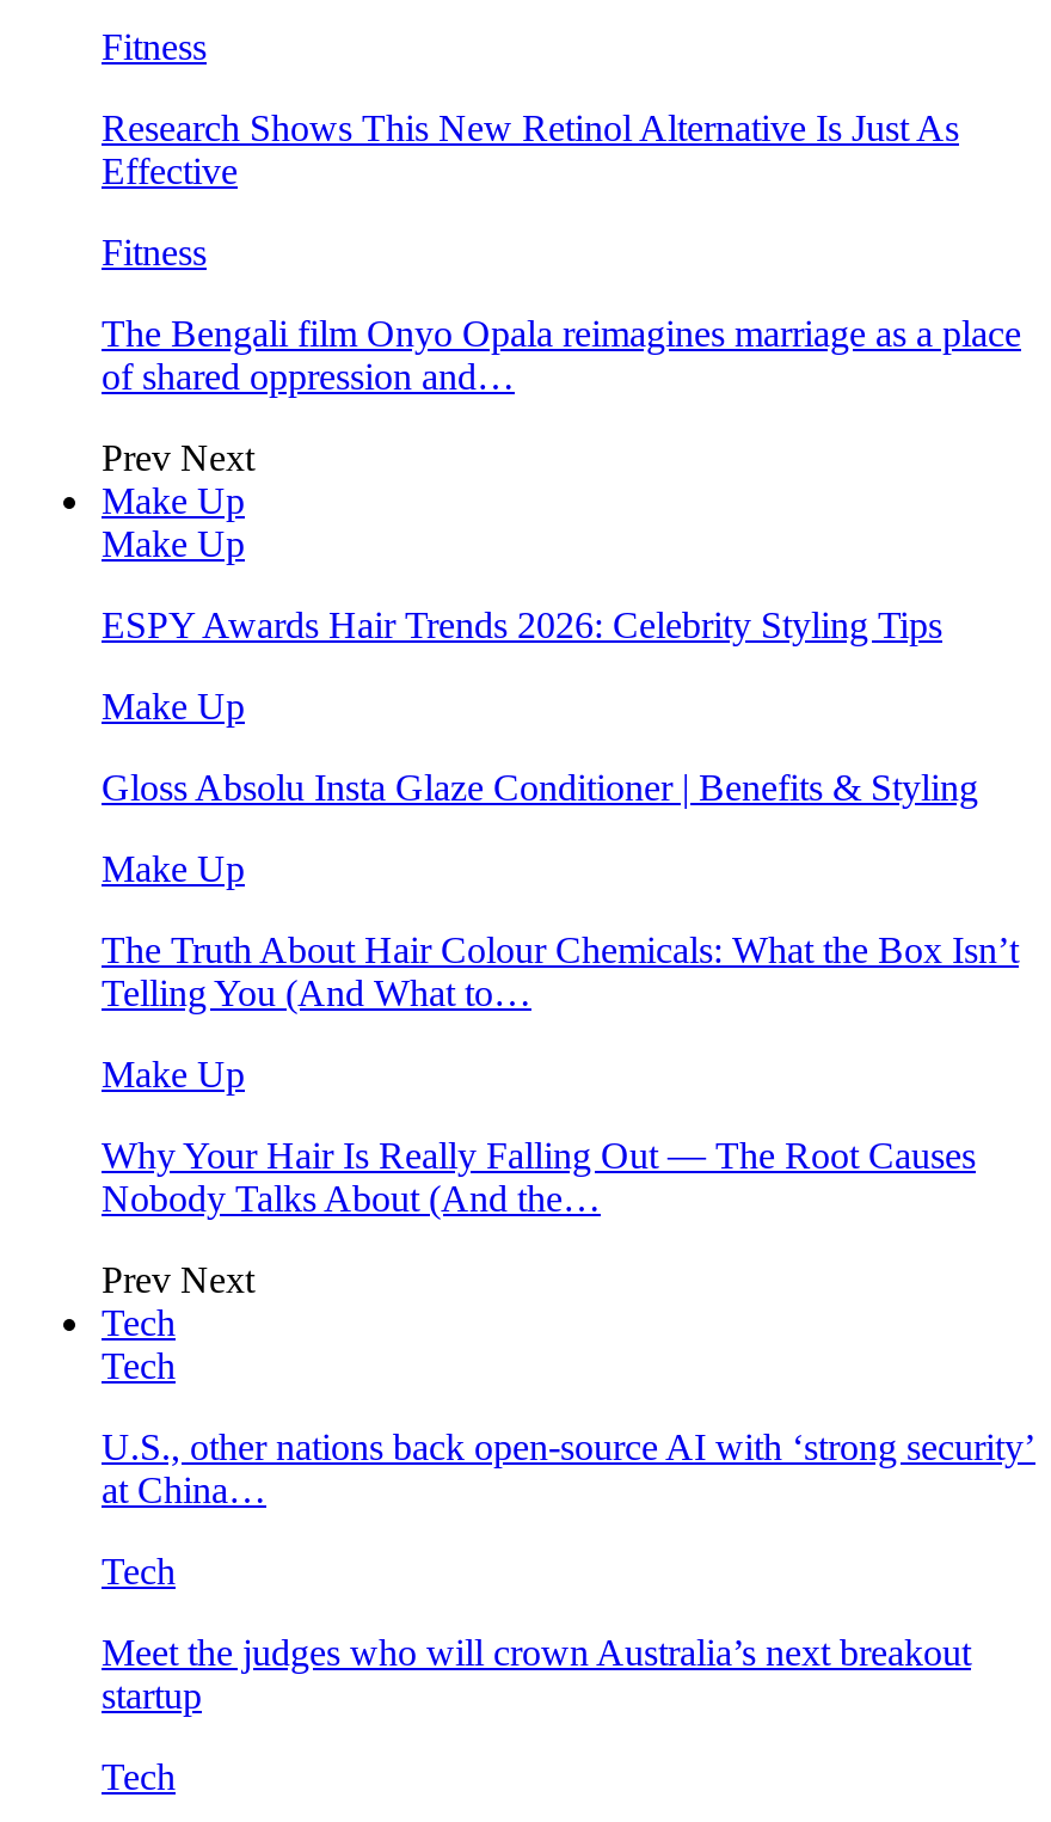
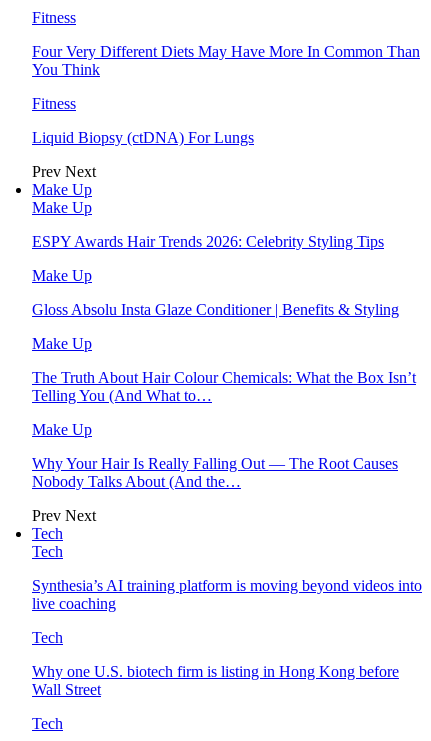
- Research Shows This New Retinol Alternative Is Just As
- Effective
+ Four Very Different Diets May Have More In Common Than
+ You Think

- The Bengali film Onyo Opala reimagines marriage as a place
- of shared oppression and…
+ Liquid Biopsy (ctDNA) For Lungs

- U.S., other nations back open-source AI with ‘strong security’
- at China…
+ Synthesia’s AI training platform is moving beyond videos into
+ live coaching

- Meet the judges who will crown Australia’s next breakout
- startup
+ Why one U.S. biotech firm is listing in Hong Kong before
+ Wall Street
